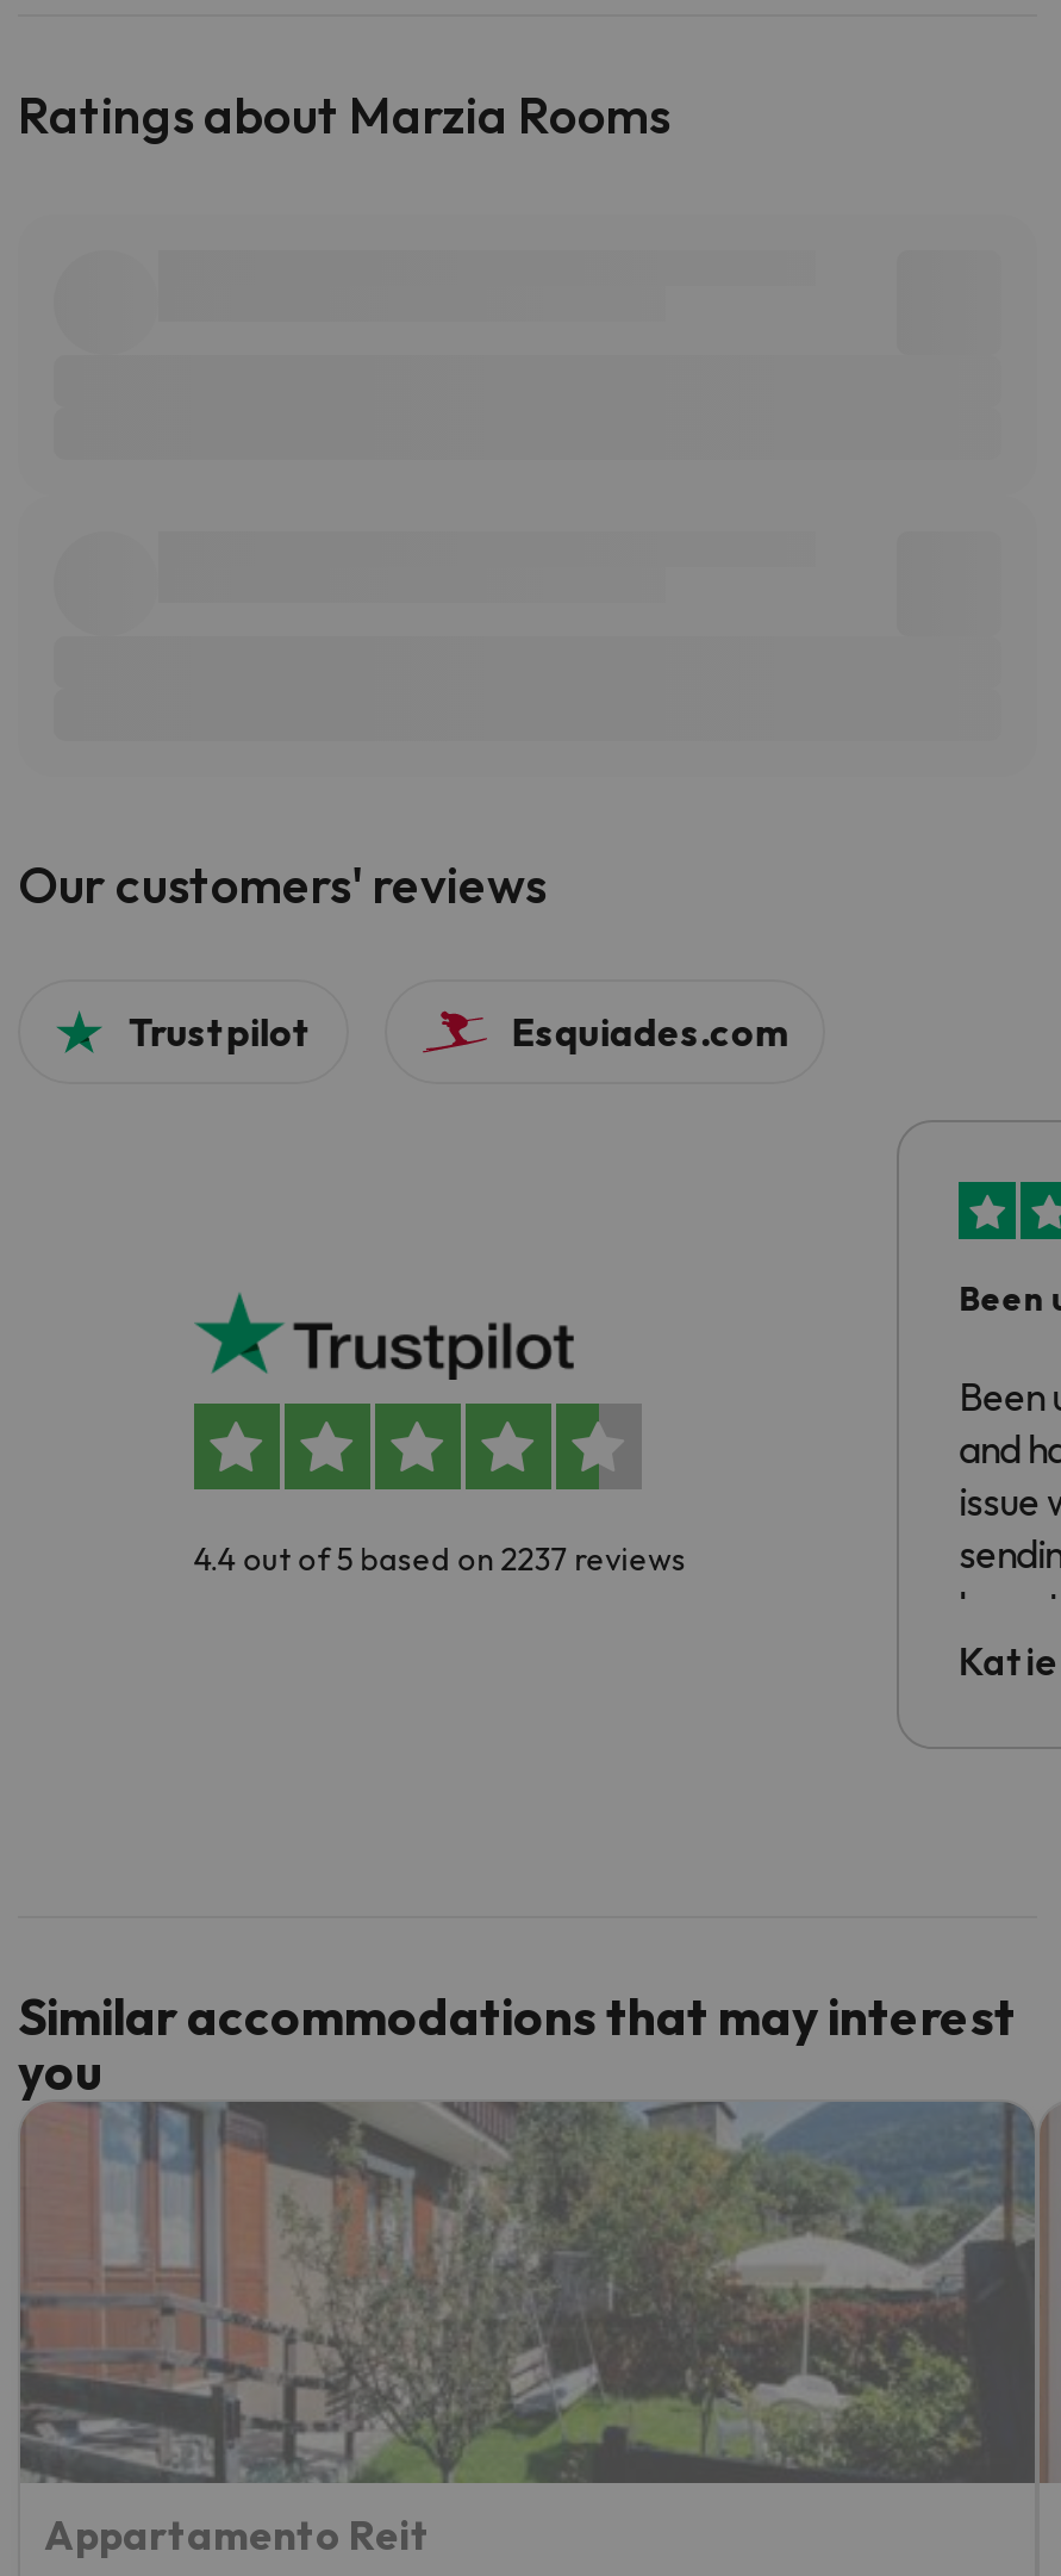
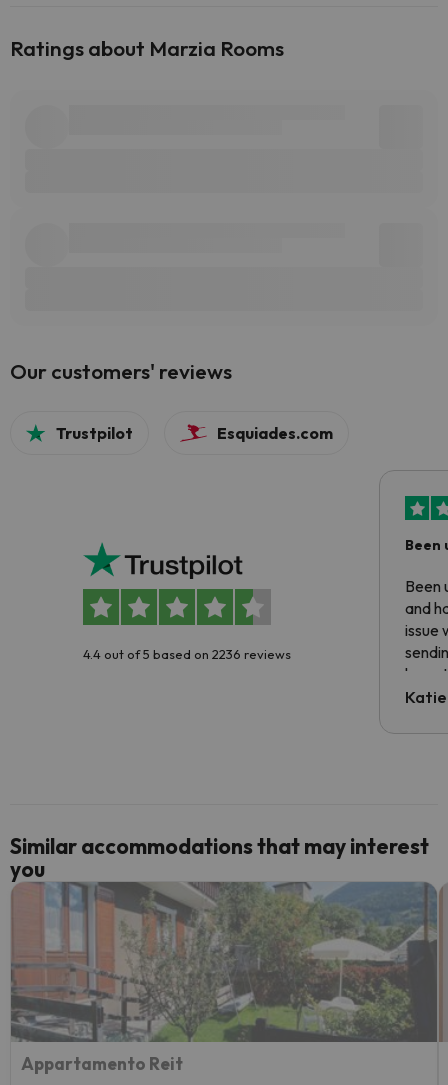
- 4.4 out of 5 based on 2237 reviews
+ 4.4 out of 5 based on 2236 reviews
